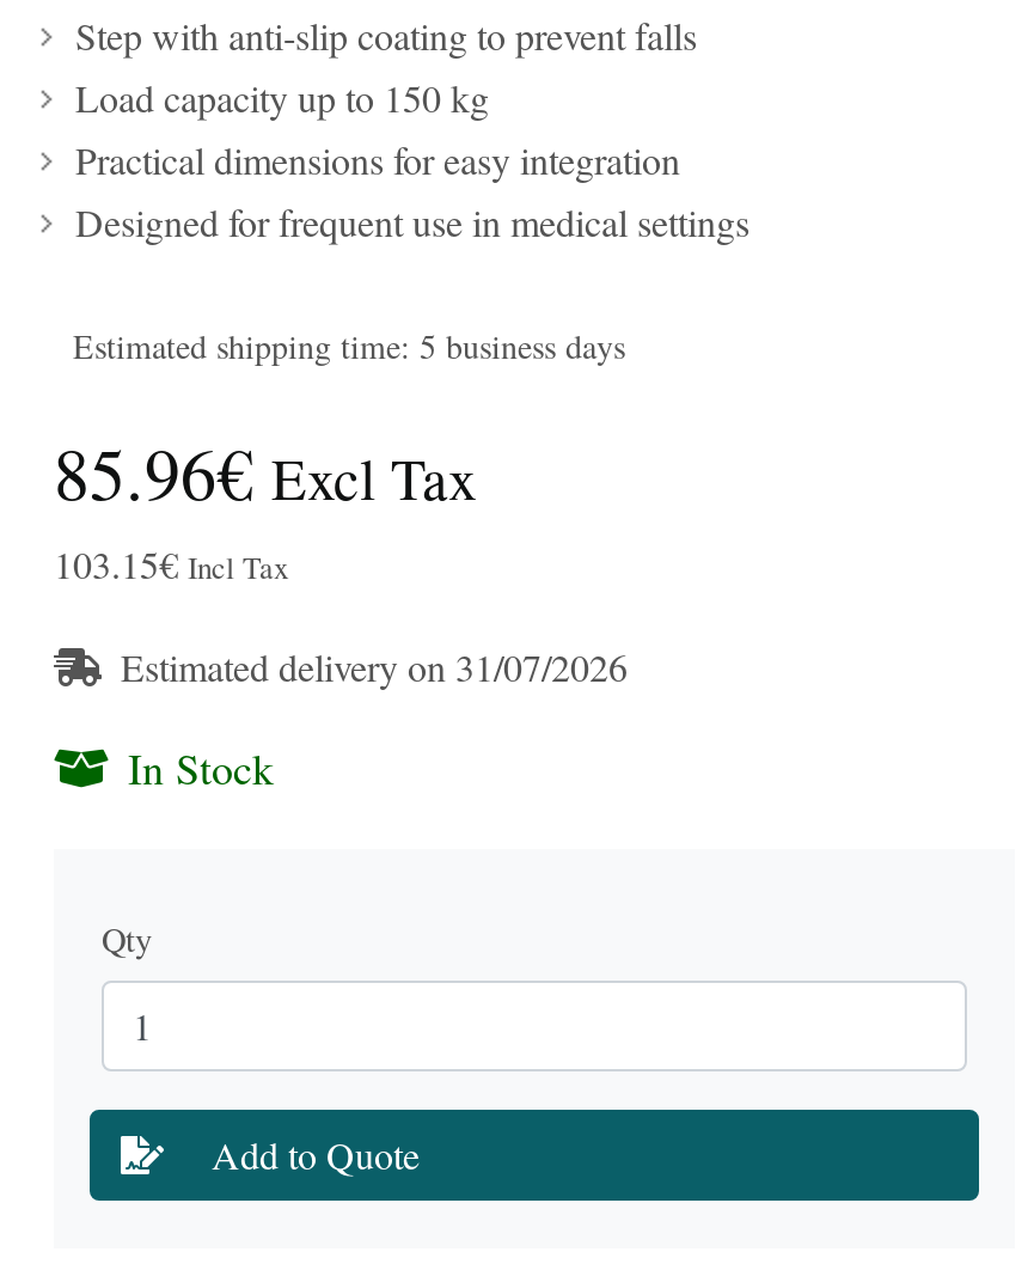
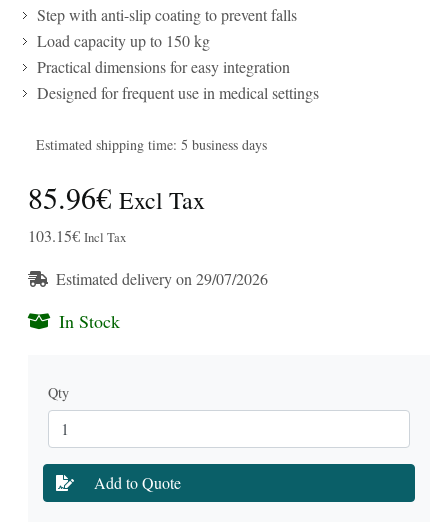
- Estimated delivery on 31/07/2026
+ Estimated delivery on 29/07/2026
